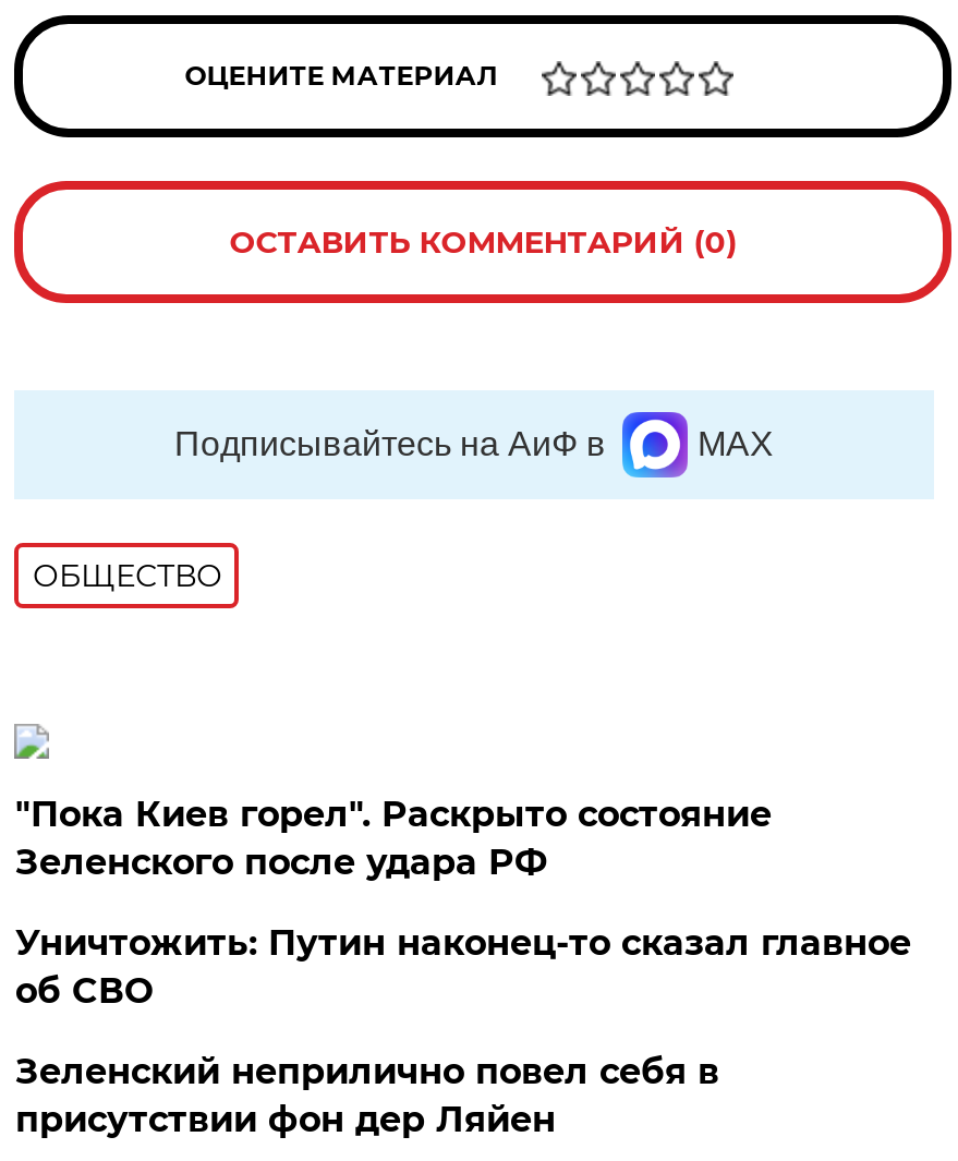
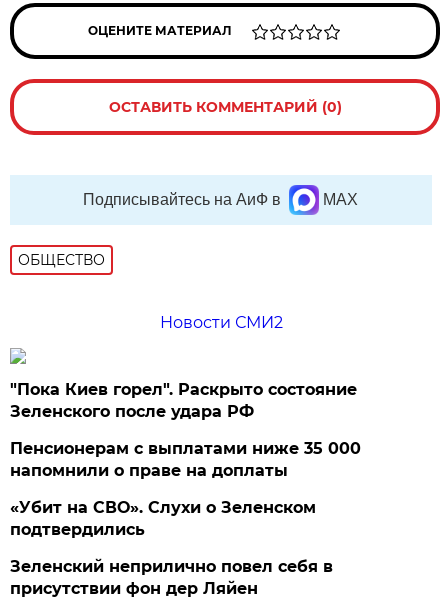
+ Новости СМИ2

- Уничтожить: Путин наконец-то сказал главное
- об СВО
+ Пенсионерам с выплатами ниже 35 000
+ напомнили о праве на доплаты
+ «Убит на СВО». Слухи о Зеленском
+ подтвердились
